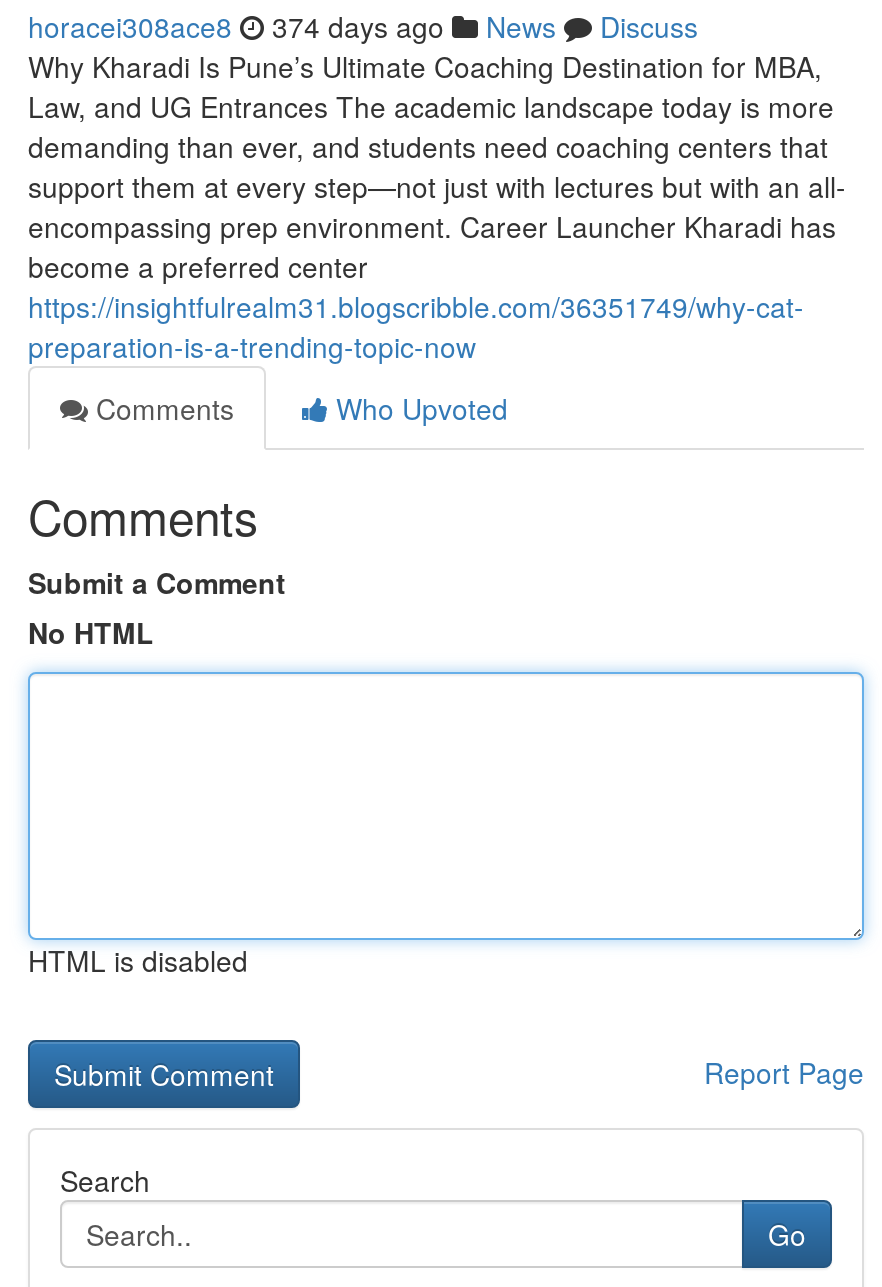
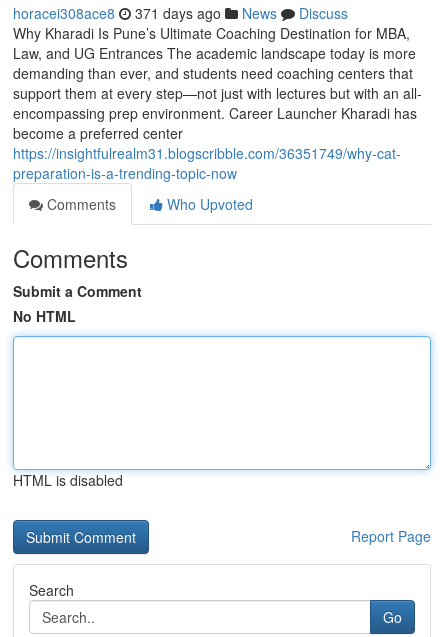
- horacei308ace8 374 days ago News Discuss
+ horacei308ace8 371 days ago News Discuss
